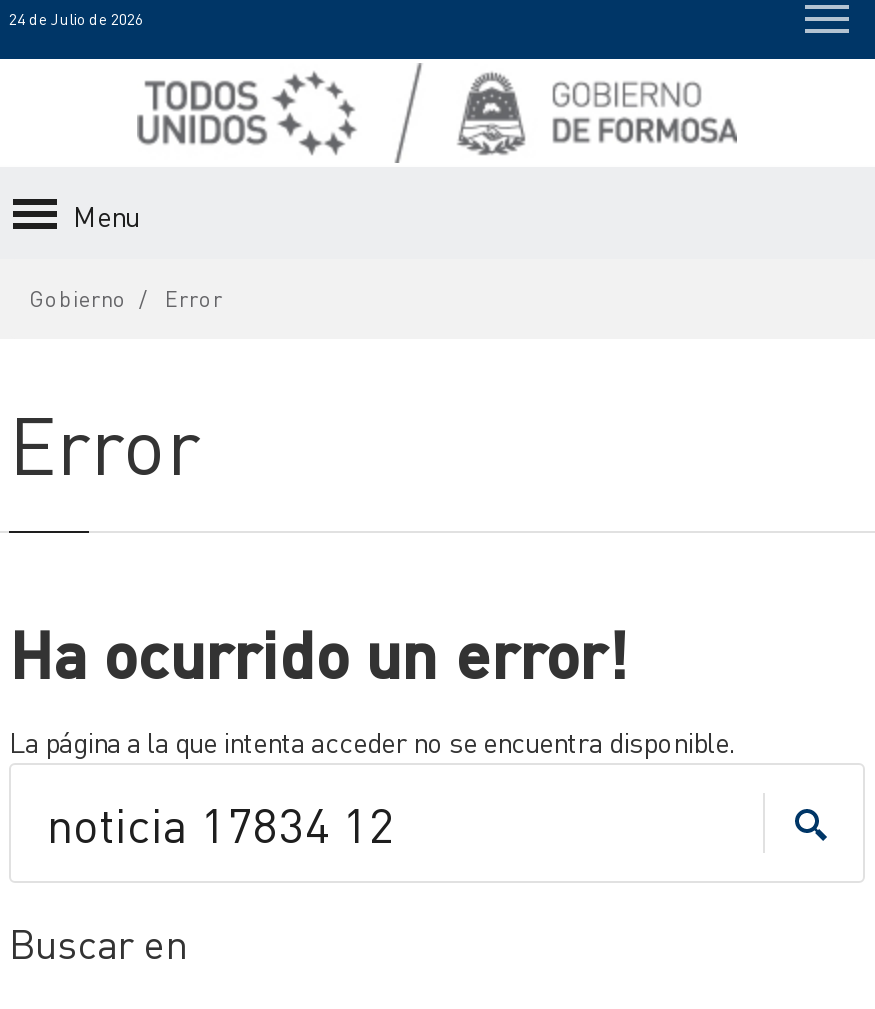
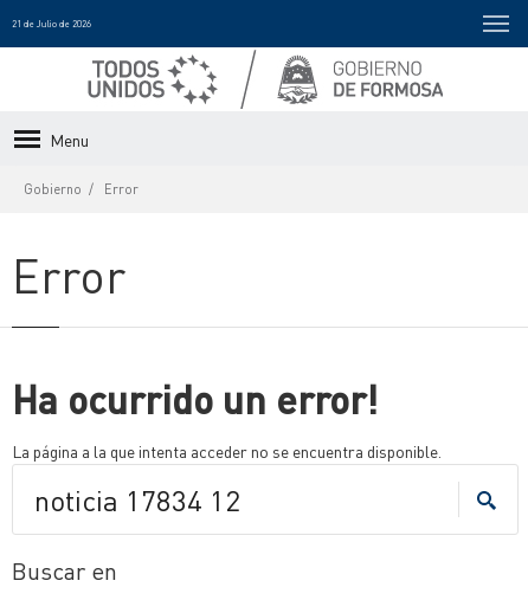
- 24 de Julio de 2026
+ 21 de Julio de 2026
